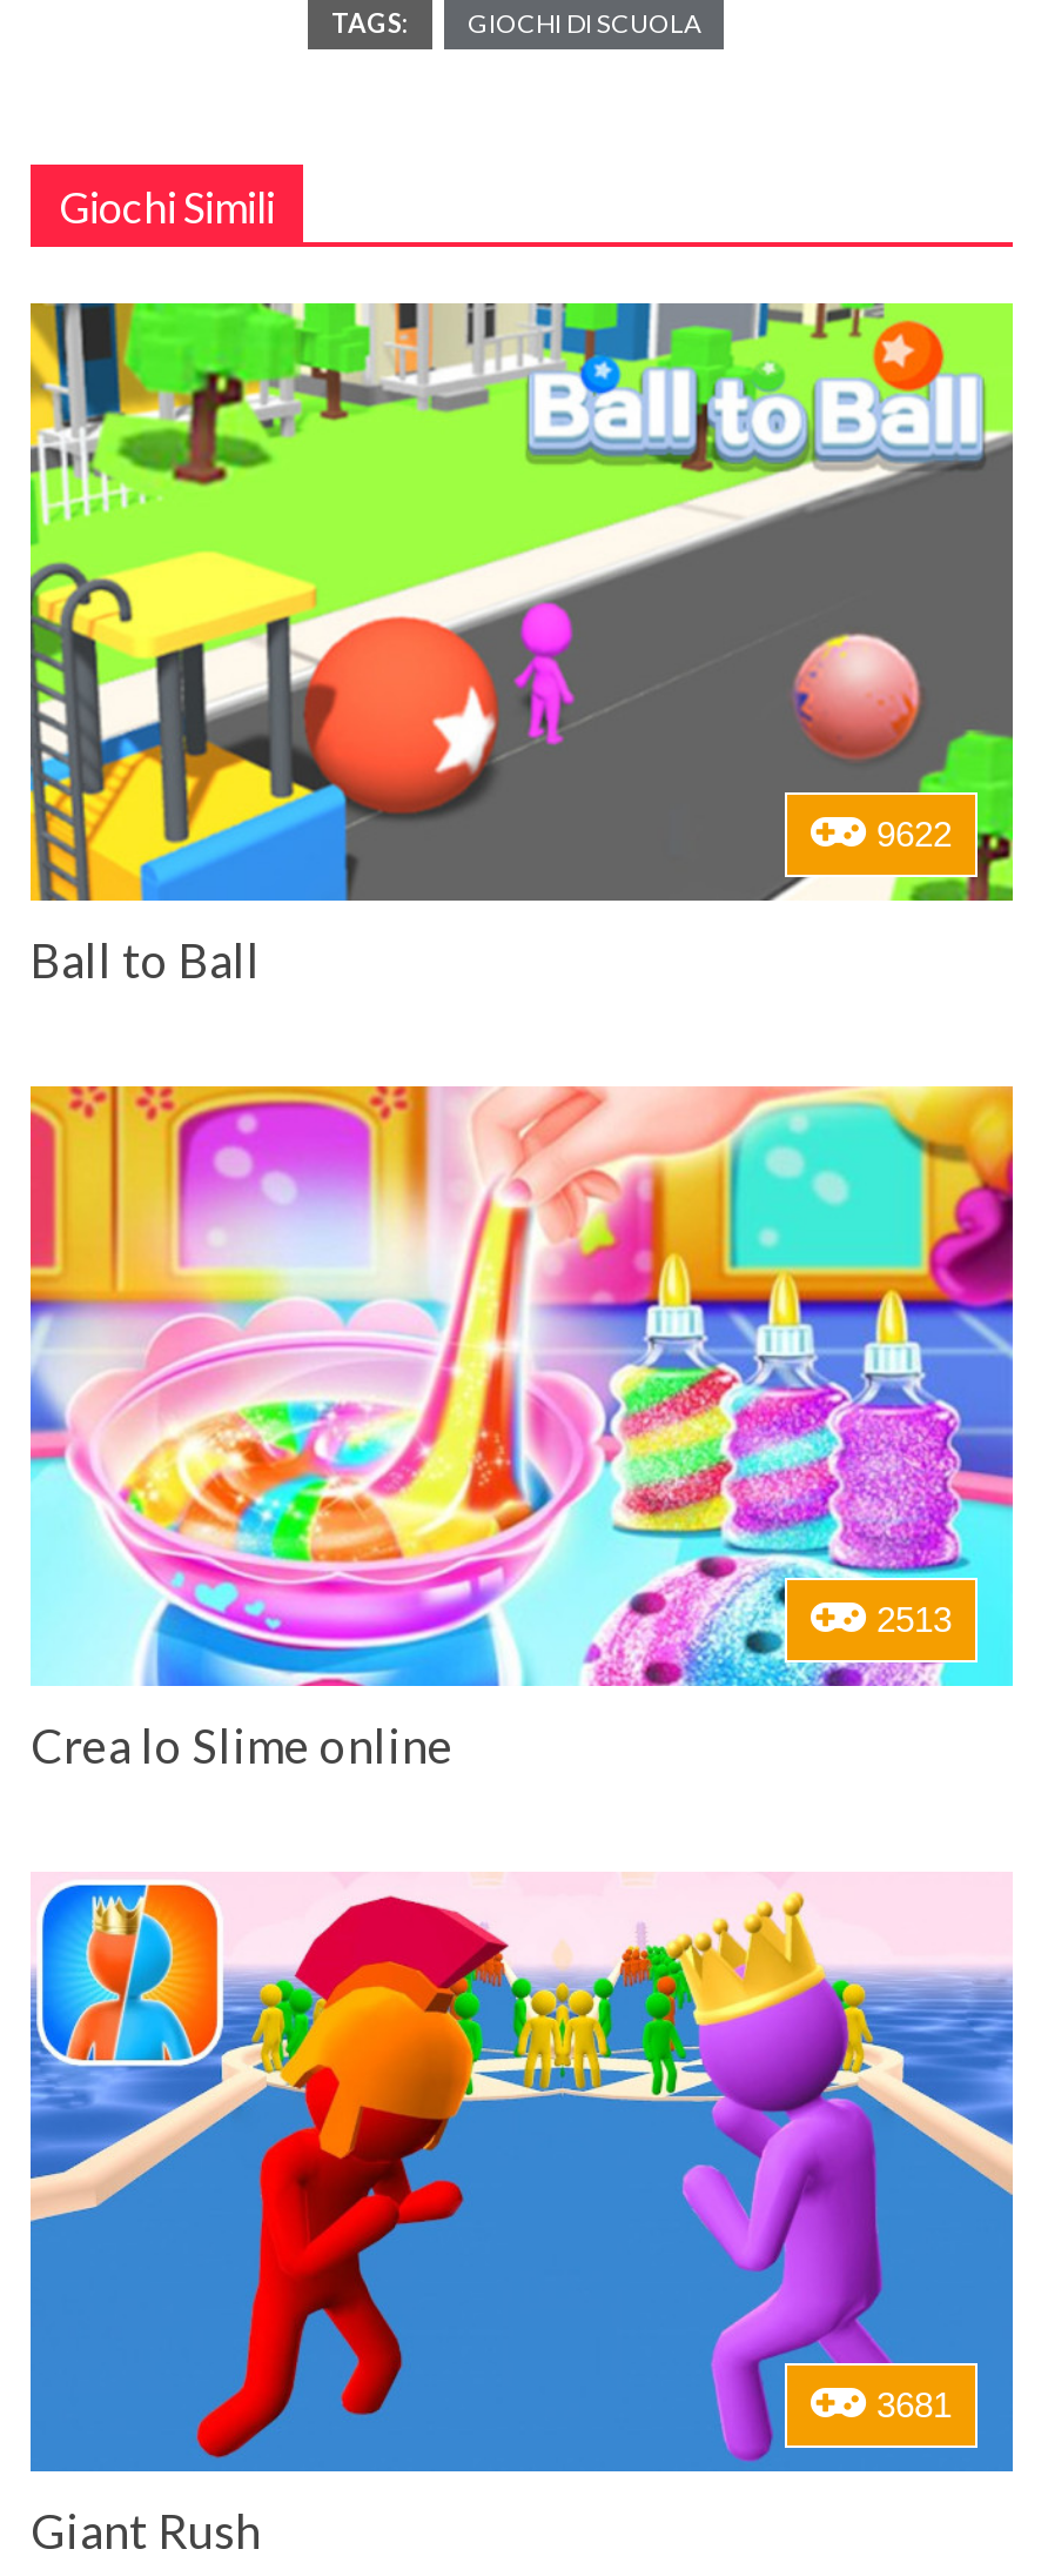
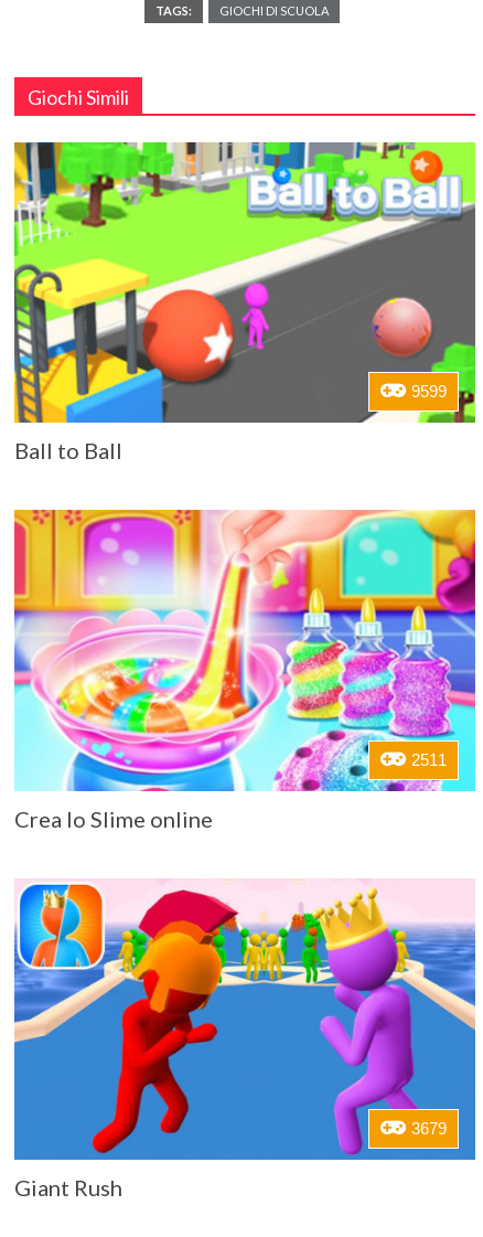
- 9622
+ 9599

- 2513
+ 2511

- 3681
+ 3679
